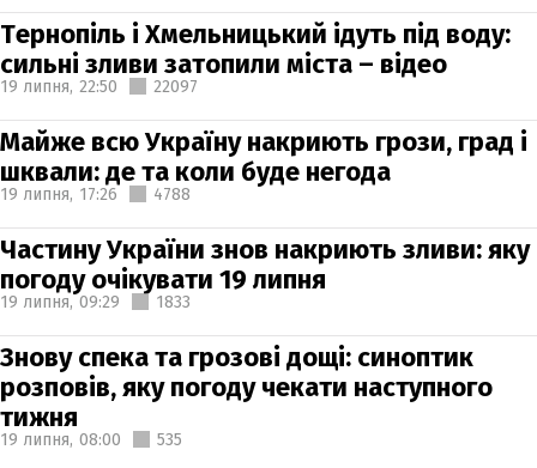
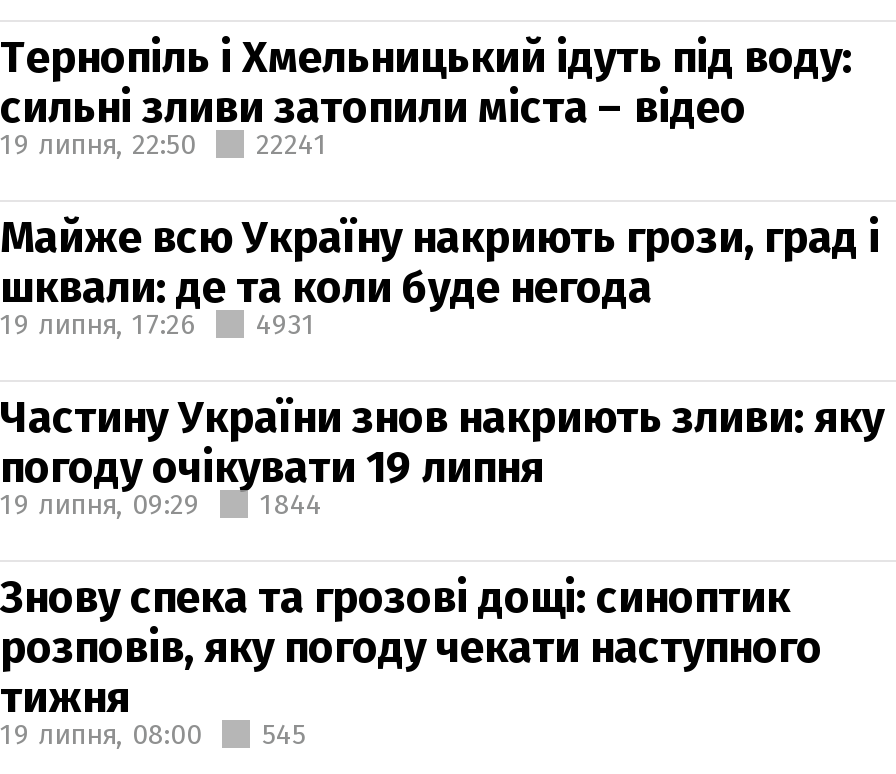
- 19 липня, 22:50 22097
+ 19 липня, 22:50 22241

- 19 липня, 17:26 4788
+ 19 липня, 17:26 4931

- 19 липня, 09:29 1833
+ 19 липня, 09:29 1844

- 19 липня, 08:00 535
+ 19 липня, 08:00 545
